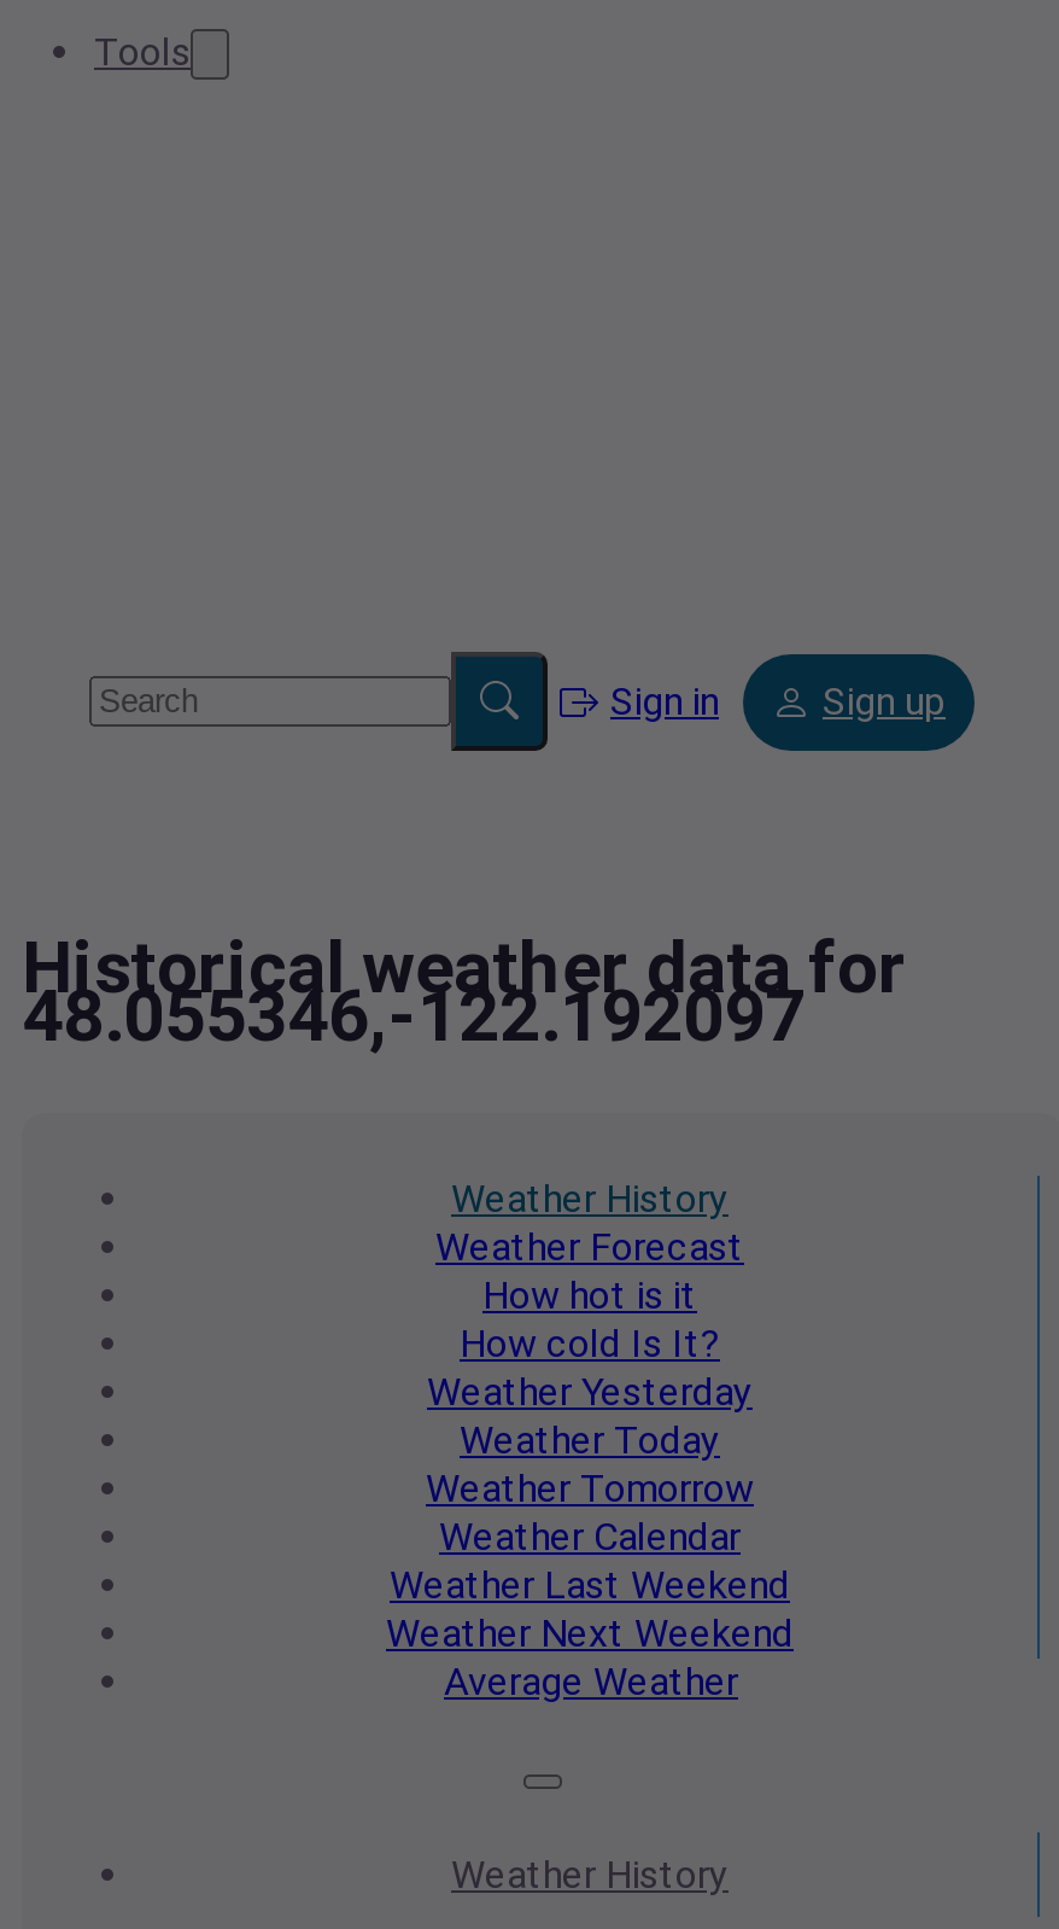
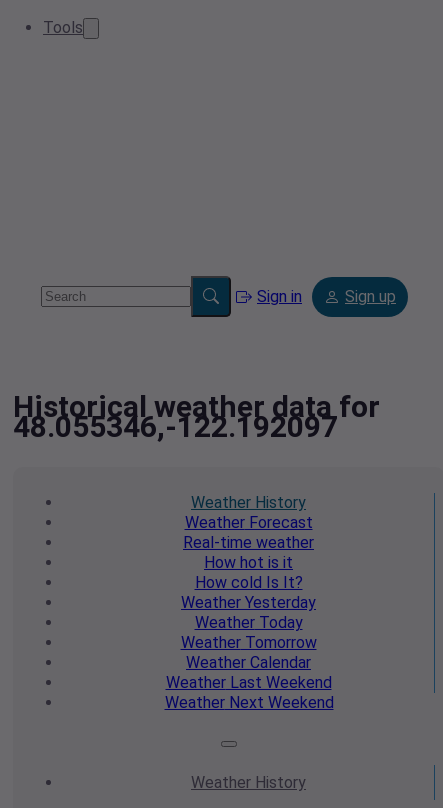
moved down: How hot is it | How cold Is It? | Weather Yesterday | Weather Today | Weather Tomorrow | Weather Calendar | Weather Last Weekend | Weather Next Weekend

+ Real-time weather

- Average Weather
